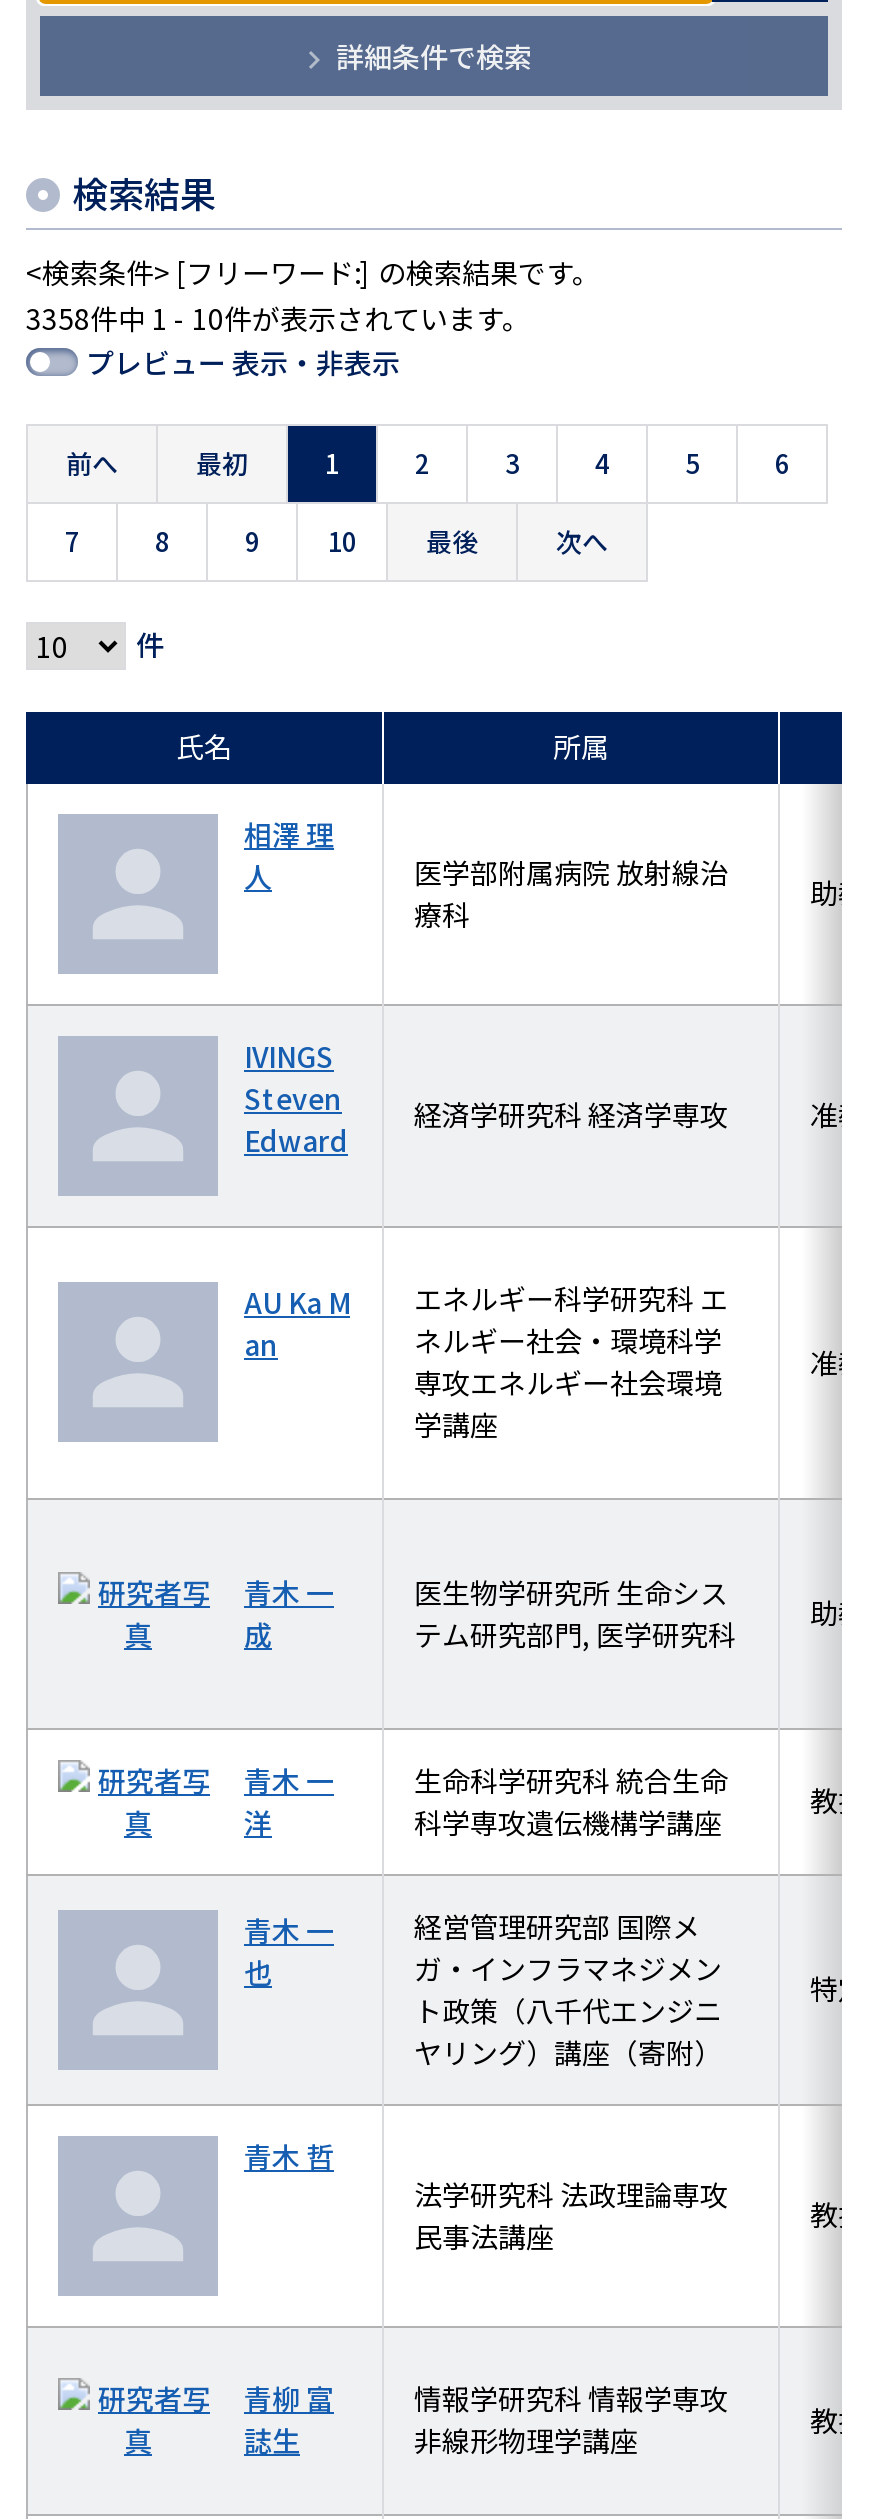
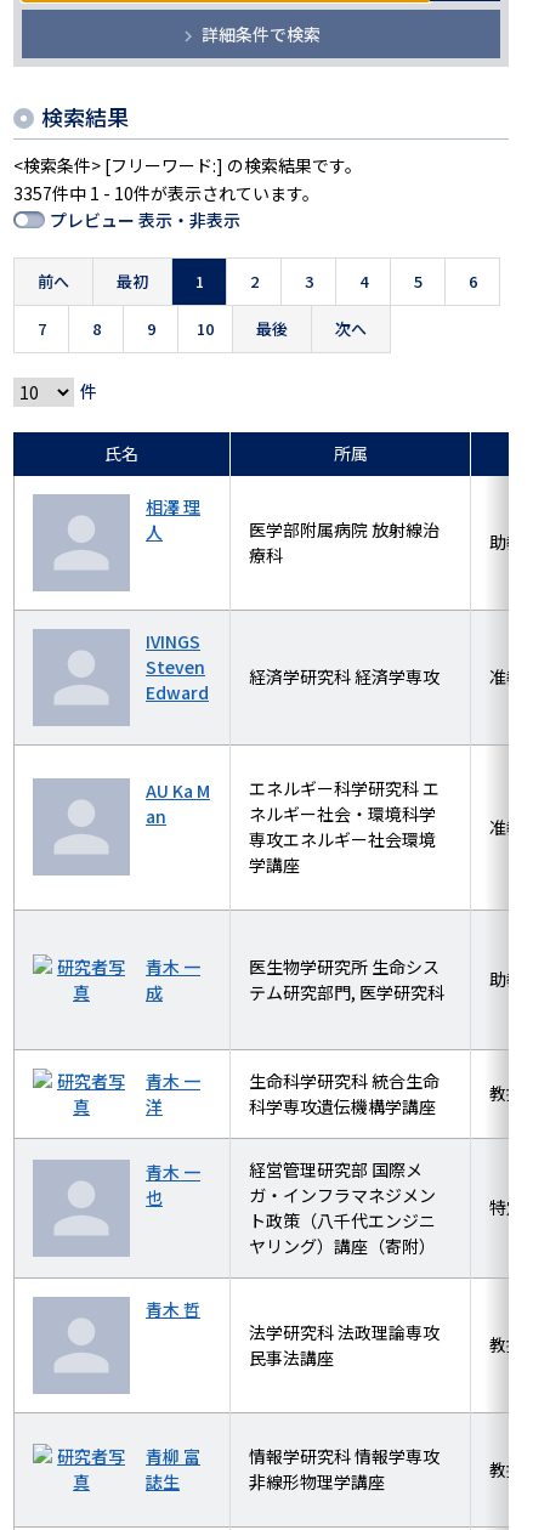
- 3358件中 1 - 10件が表示されています。
+ 3357件中 1 - 10件が表示されています。
